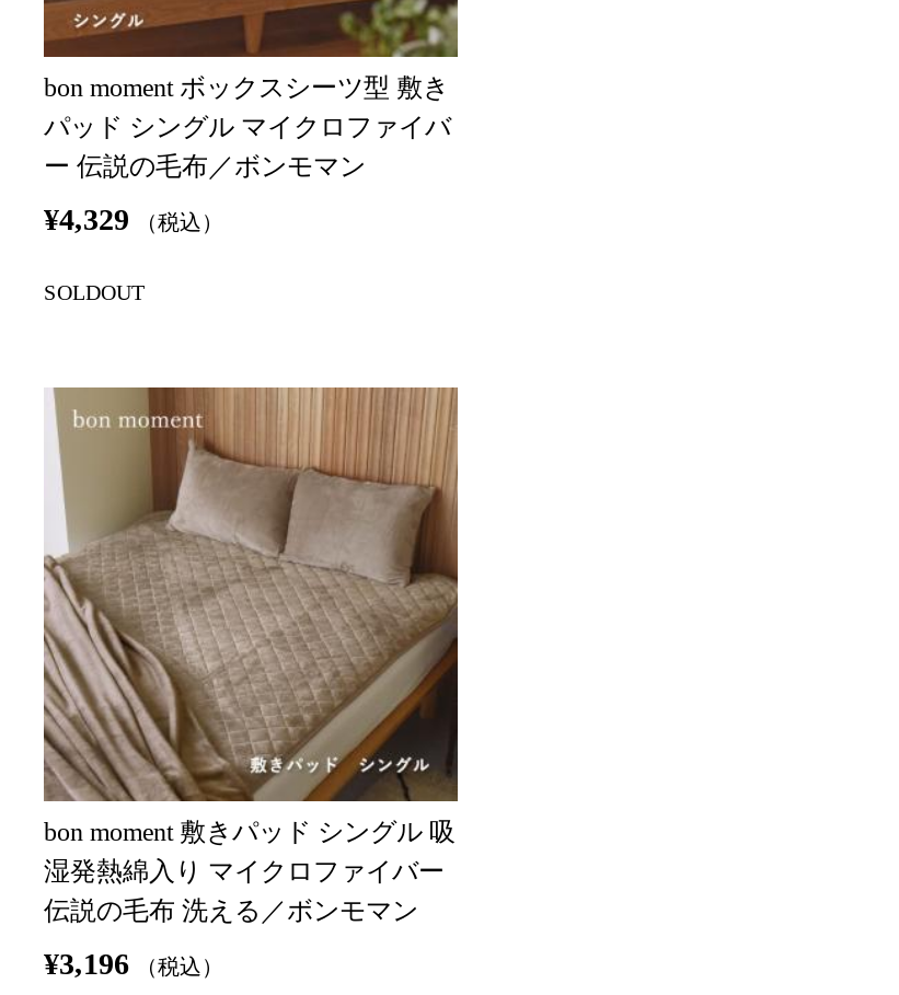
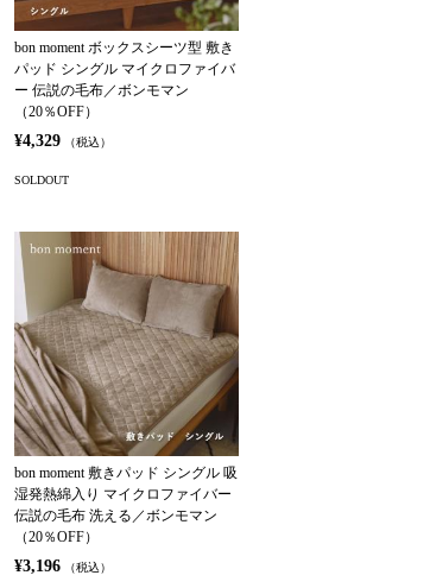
+ （20％OFF）

+ （20％OFF）
